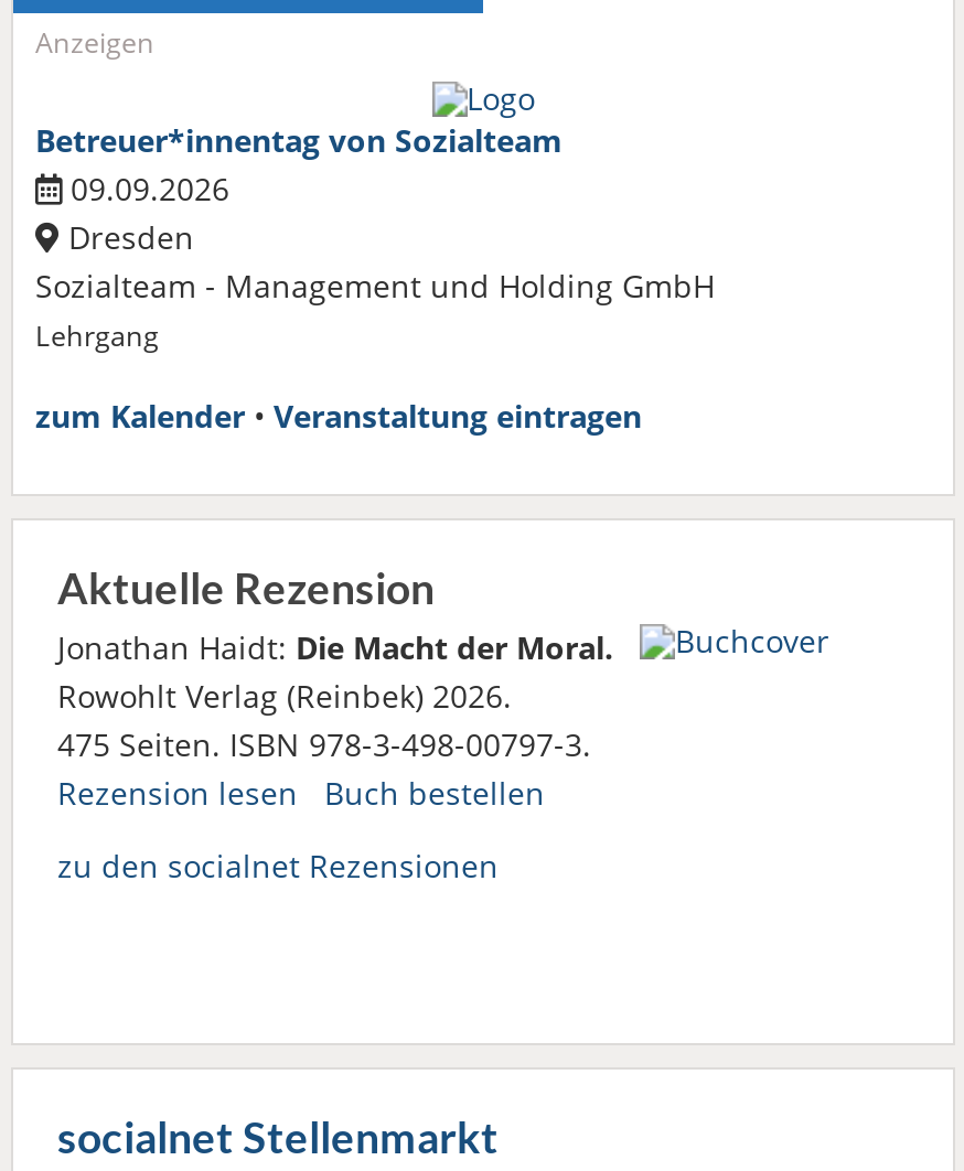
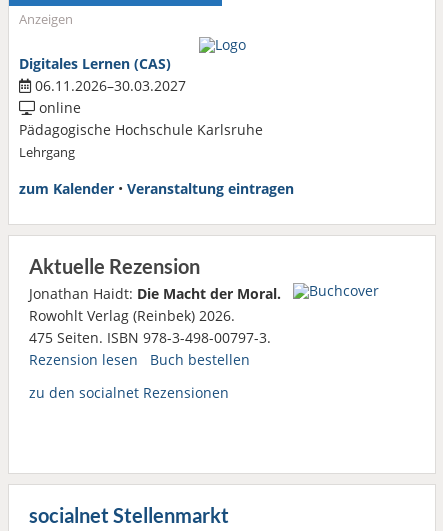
- Betreuer*innentag von Sozialteam
- 09.09.2026
- Dresden
- Sozialteam - Management und Holding GmbH
+ Digitales Lernen (CAS)
+ 06.11.2026–30.03.2027
+ online
+ Pädagogische Hochschule Karlsruhe
